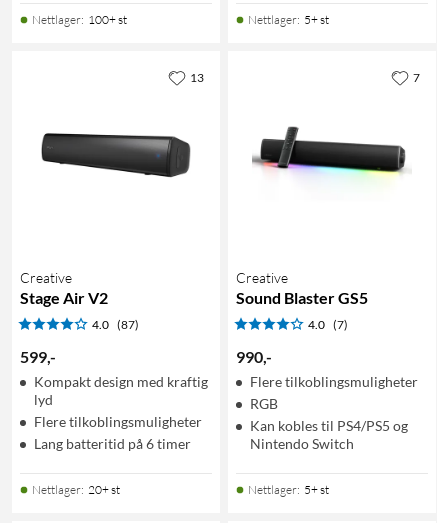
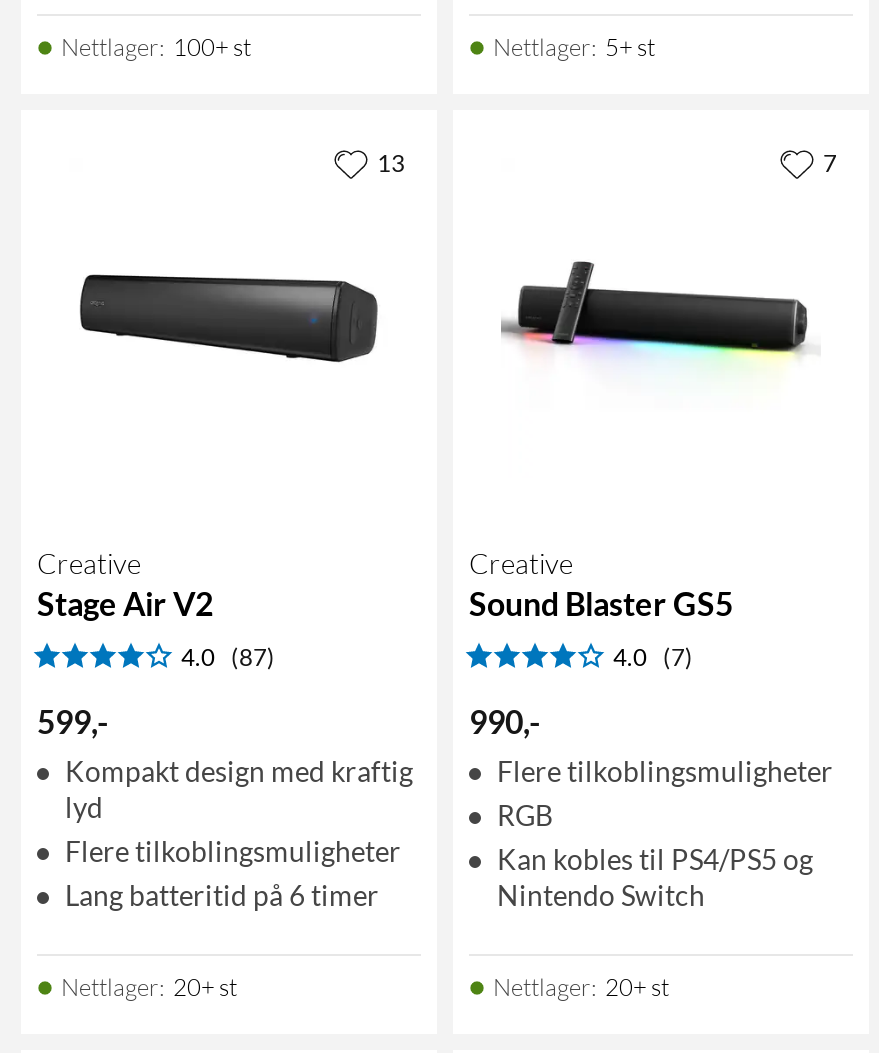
- Nettlager: 5+ st
+ Nettlager: 20+ st
